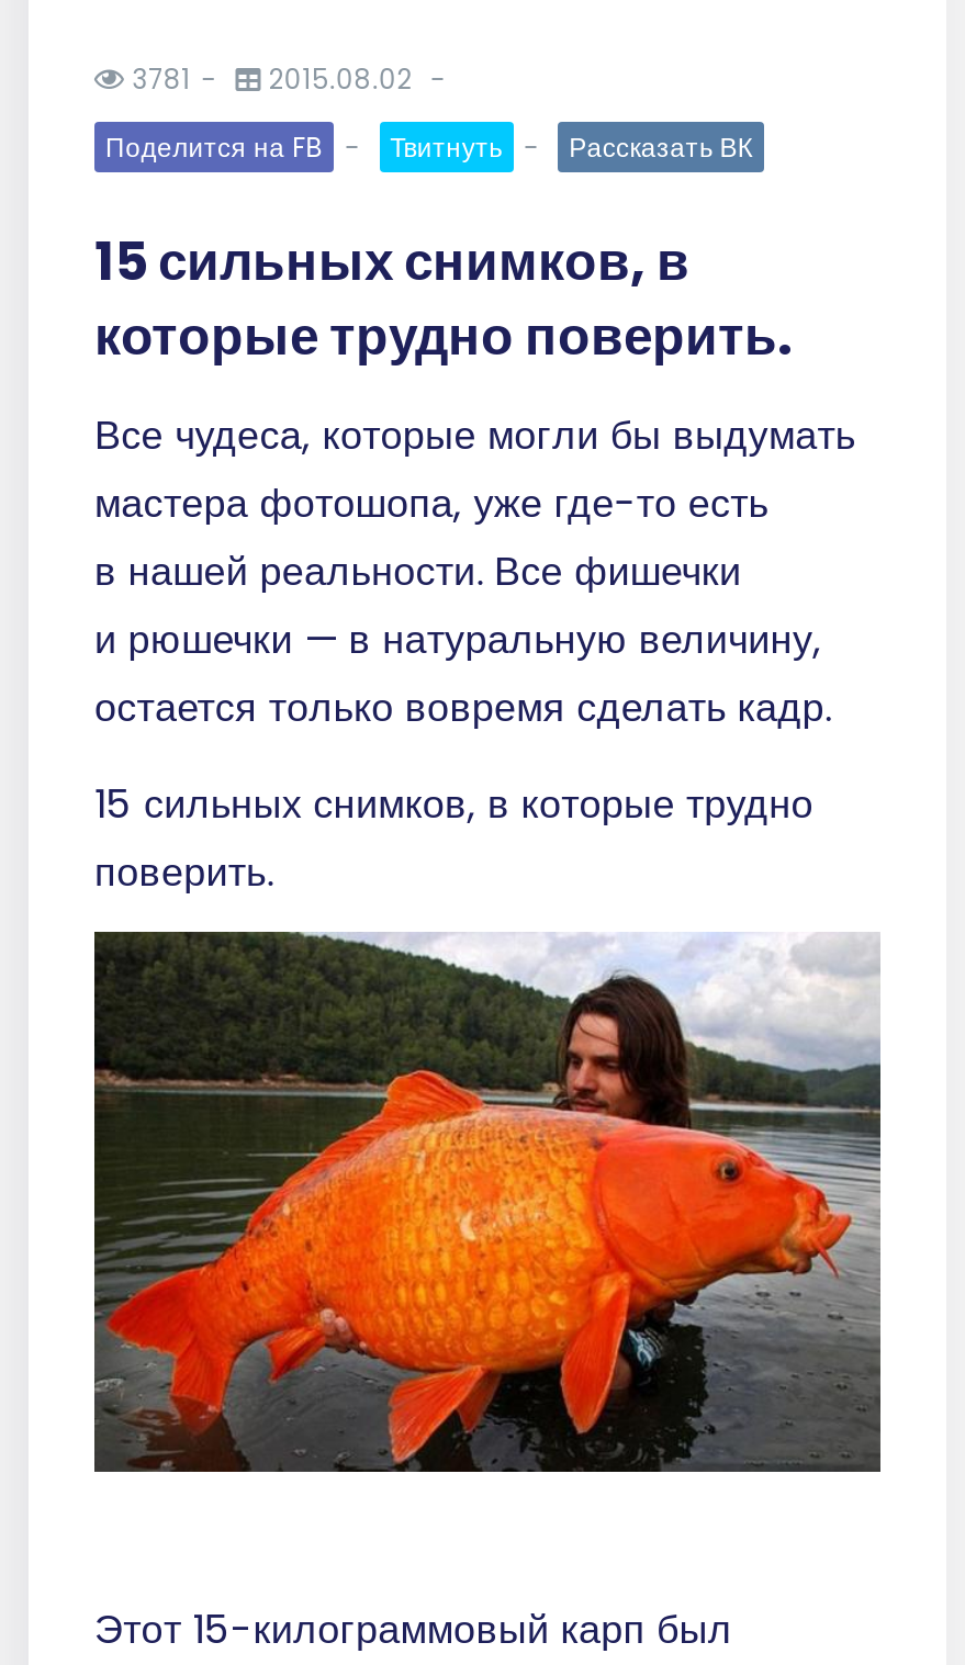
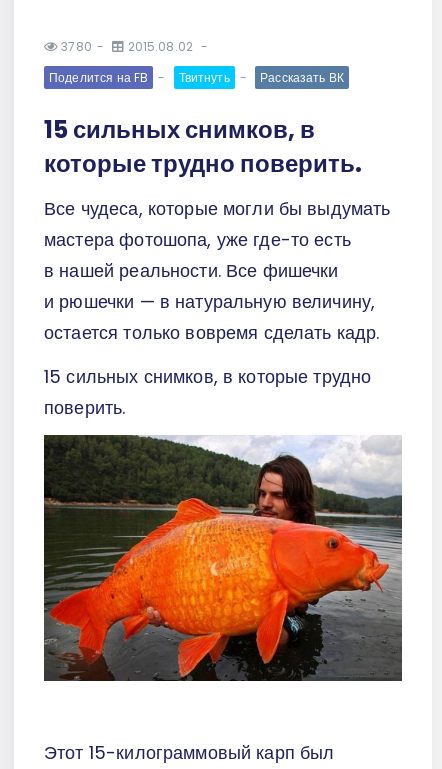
- 3781 2015.08.02
+ 3780 2015.08.02
